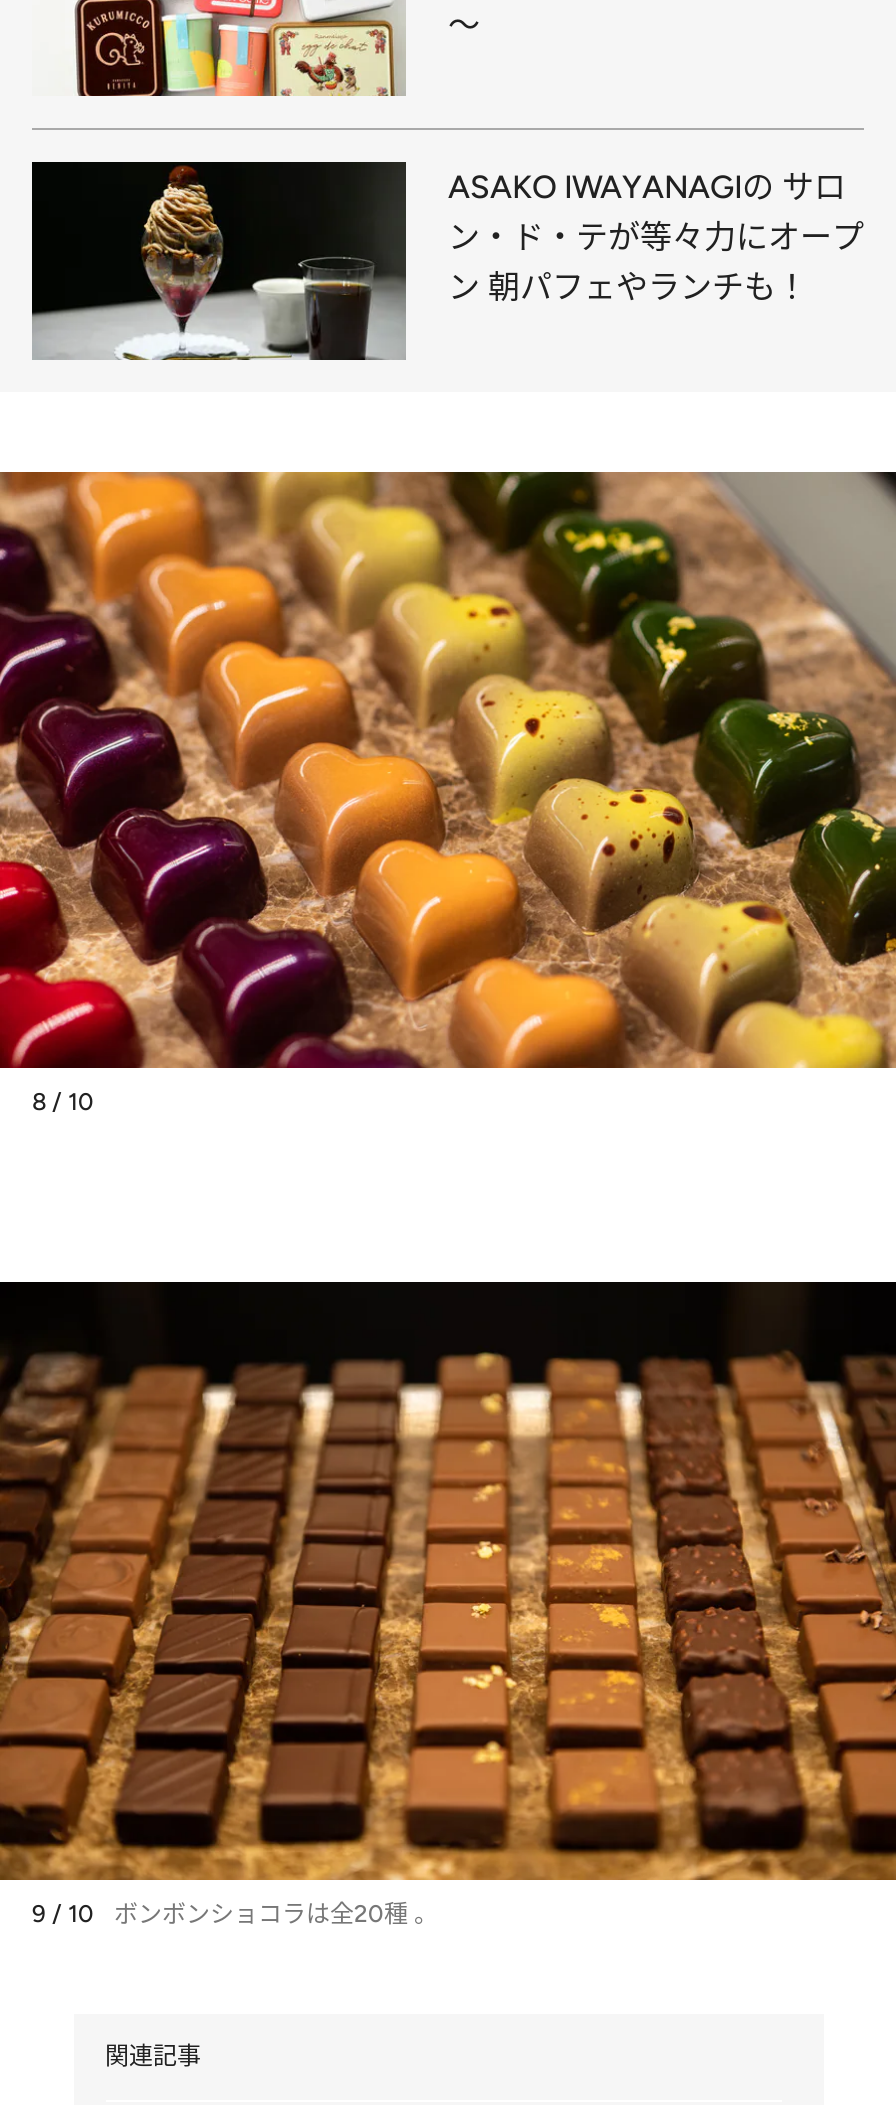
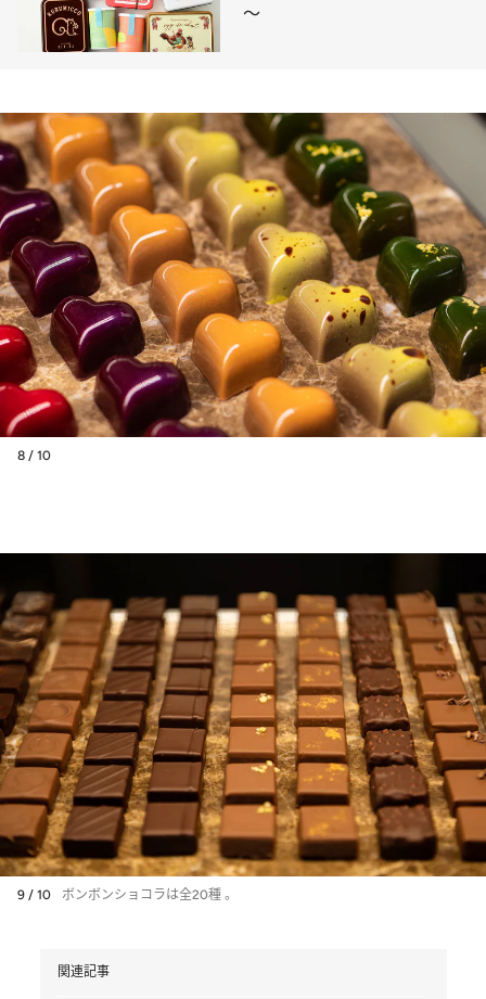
- [image]
- ASAKO IWAYANAGIの サロ
- ン・ド・テが等々力にオープ
- ン 朝パフェやランチも！
